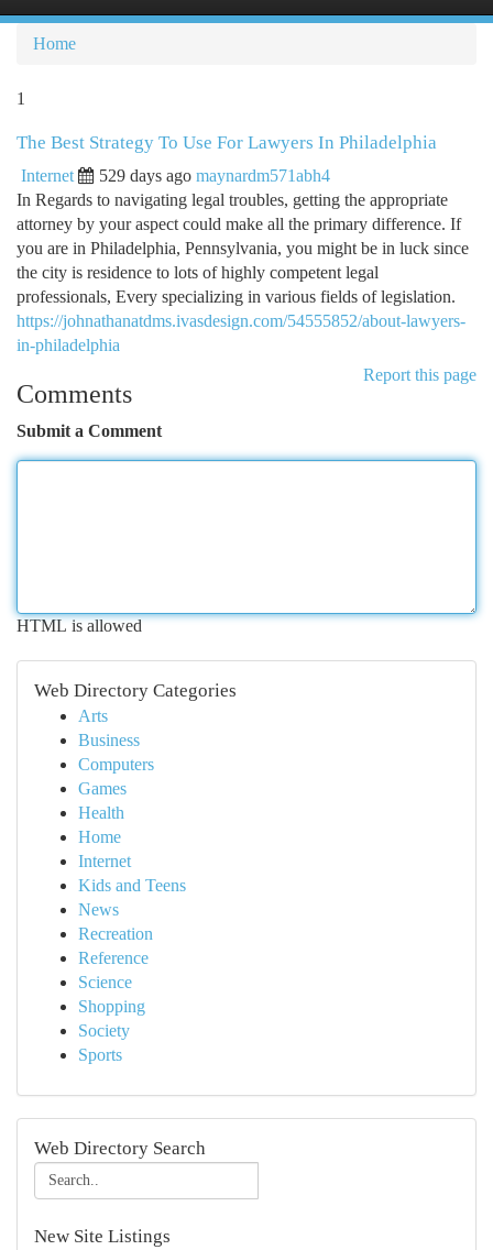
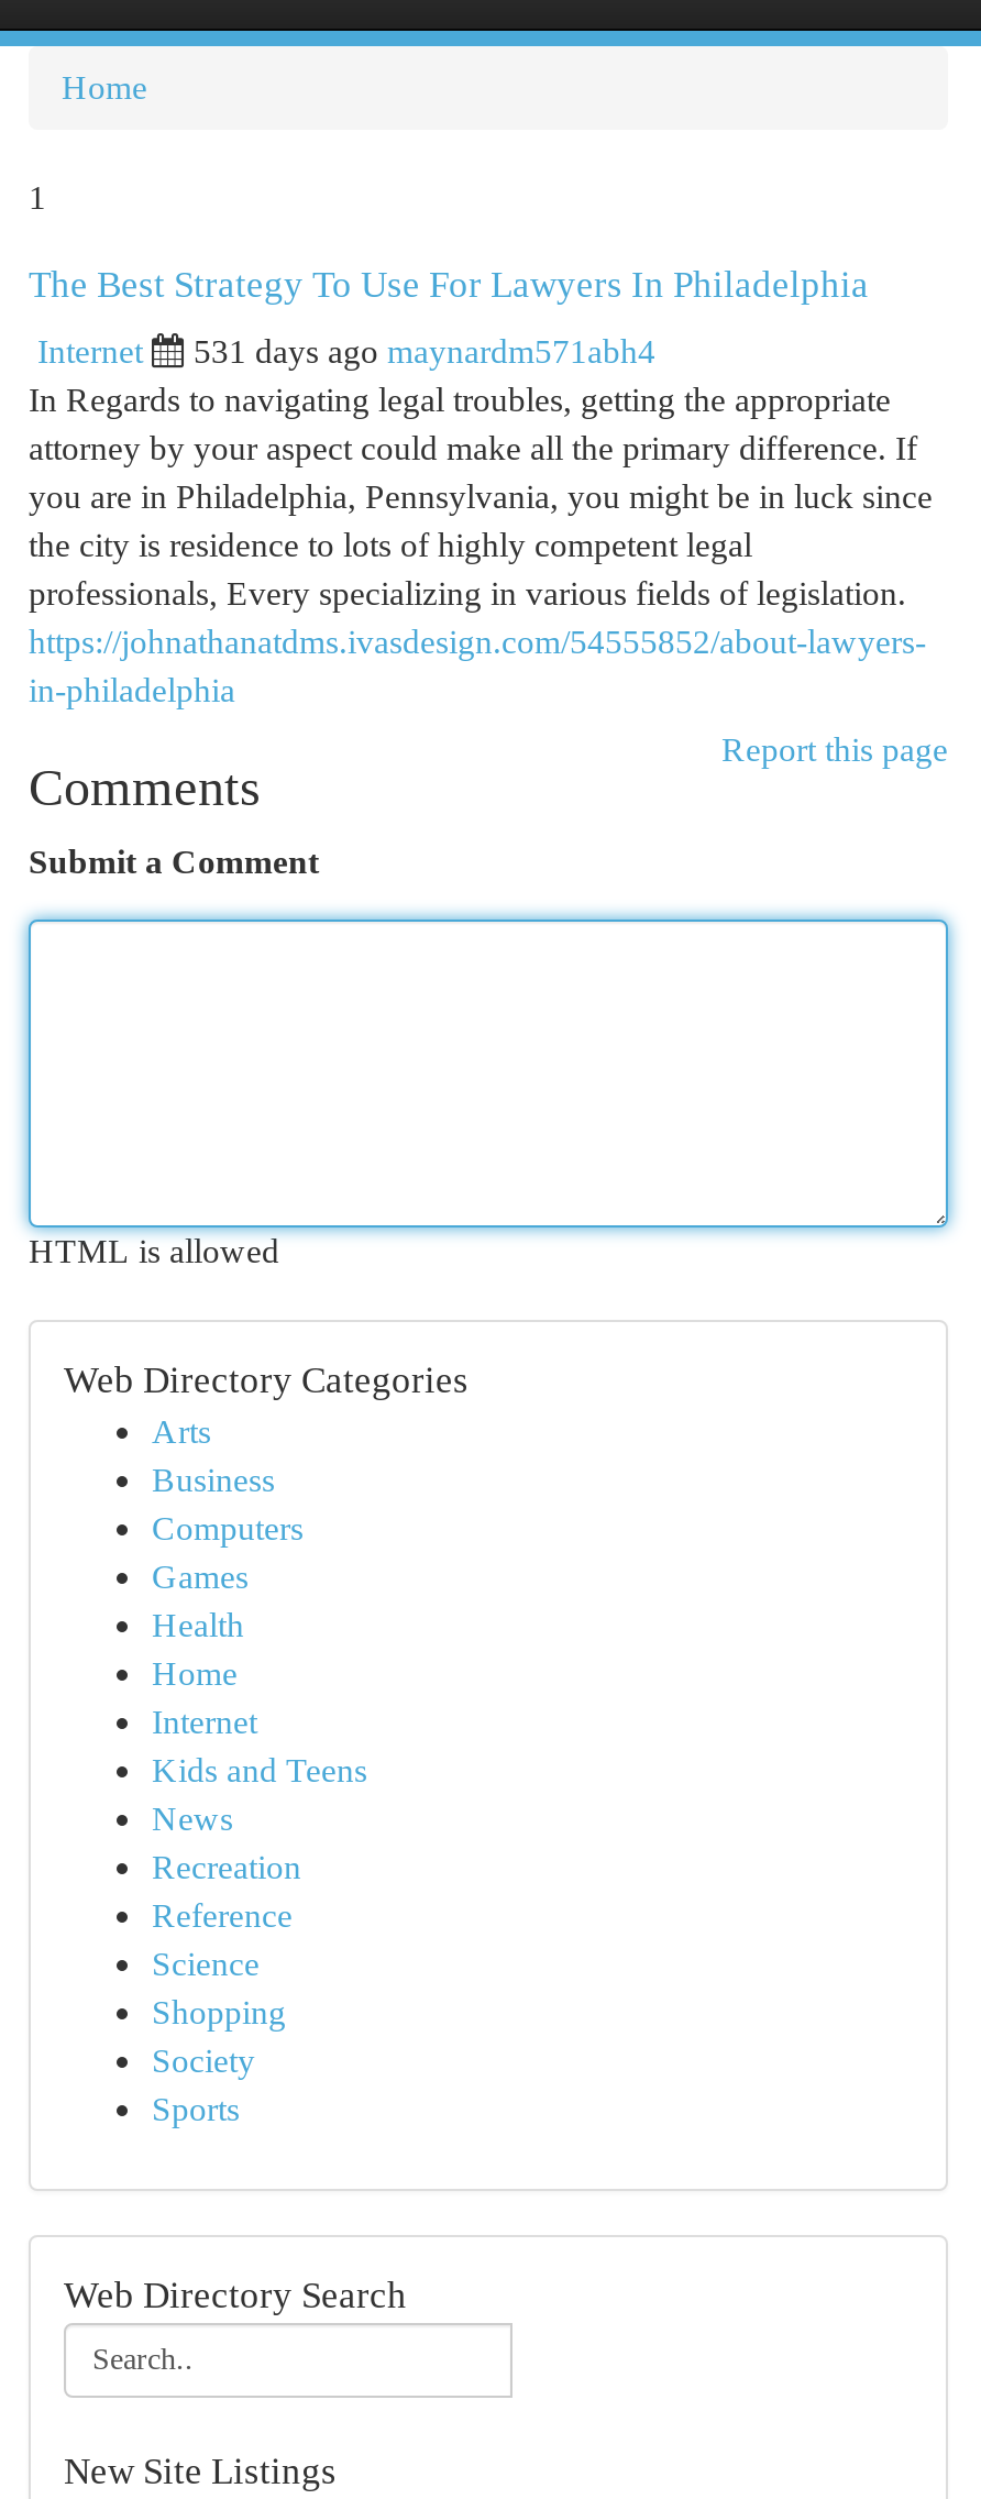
- 529 days ago maynardm571abh4
+ 531 days ago maynardm571abh4
